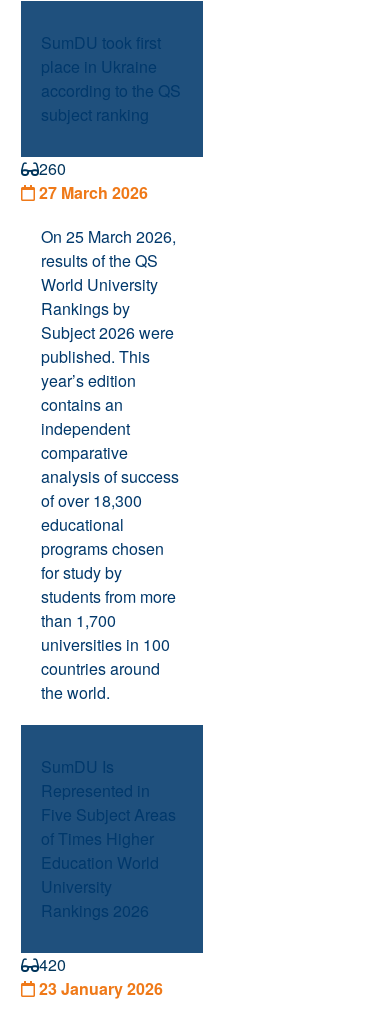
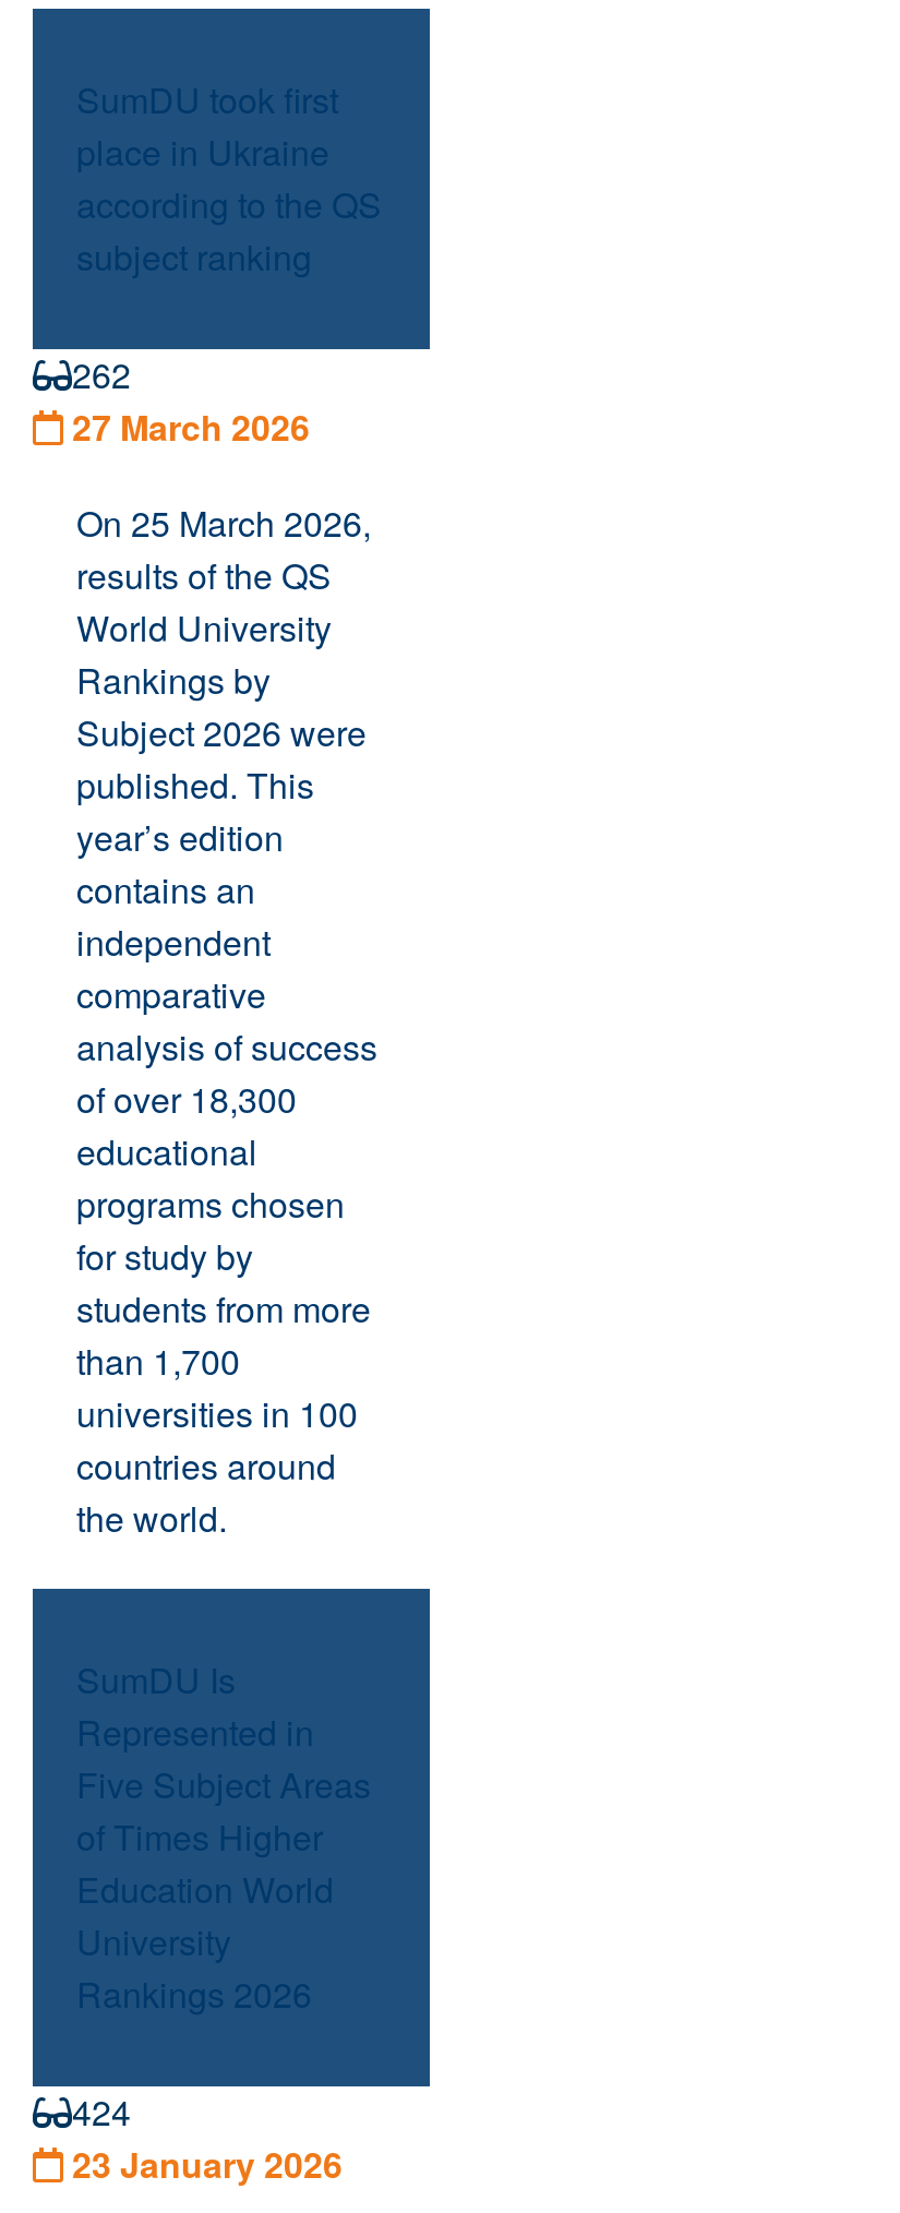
- 260
+ 262

- 420
+ 424
